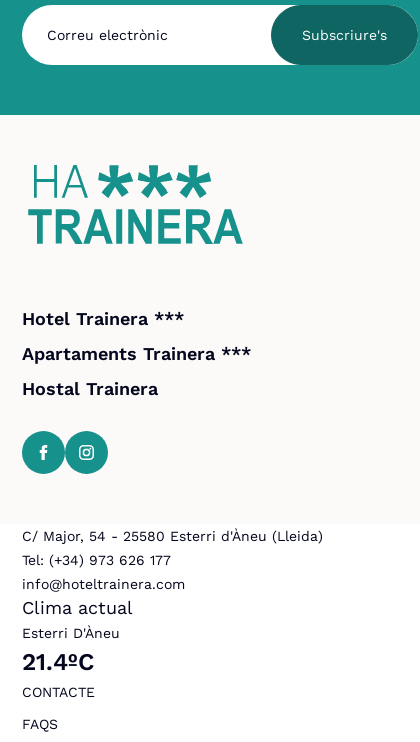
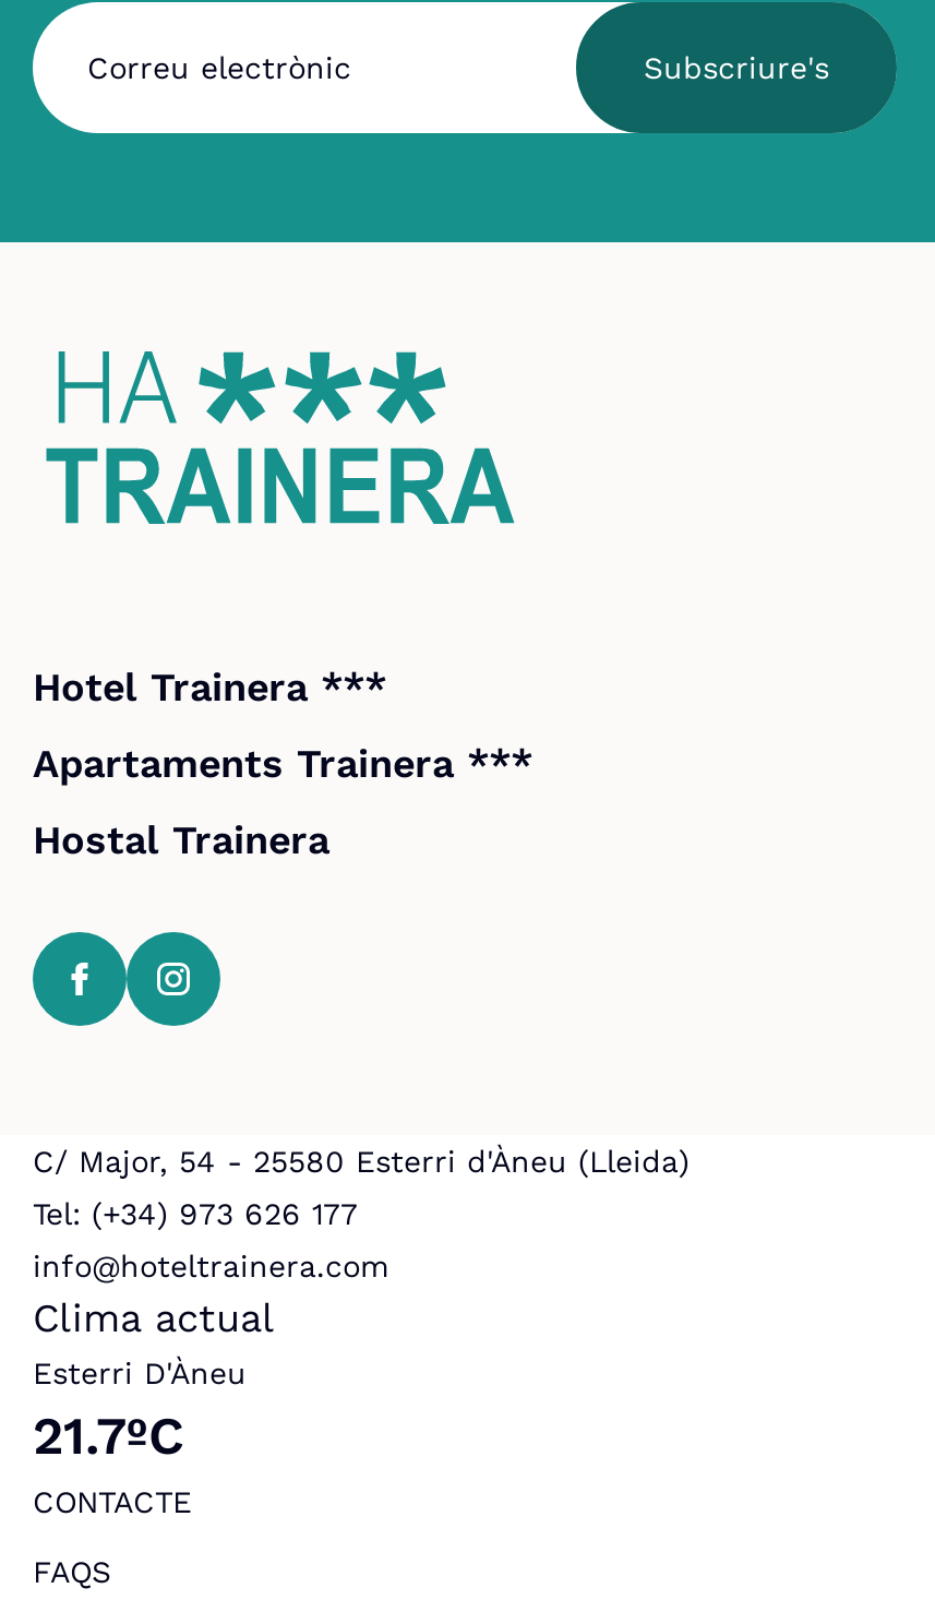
- 21.4ºC
+ 21.7ºC
